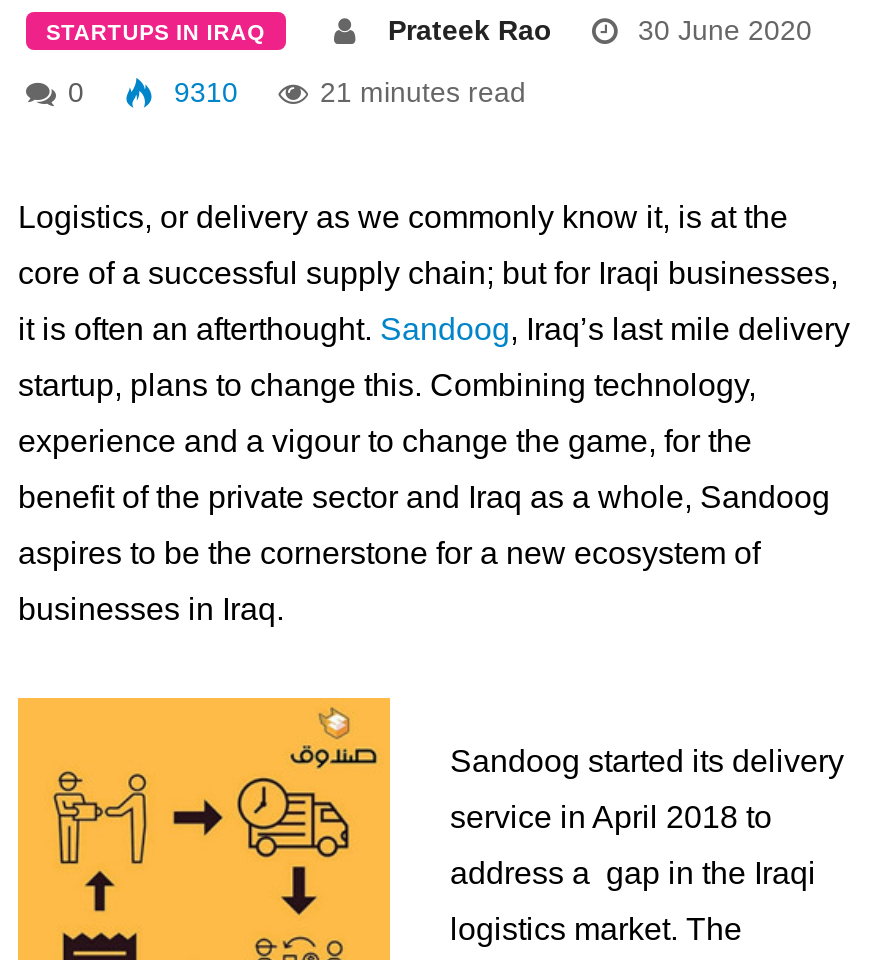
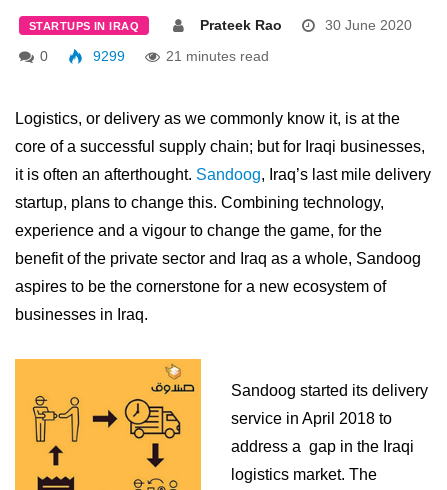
- 9310
+ 9299
